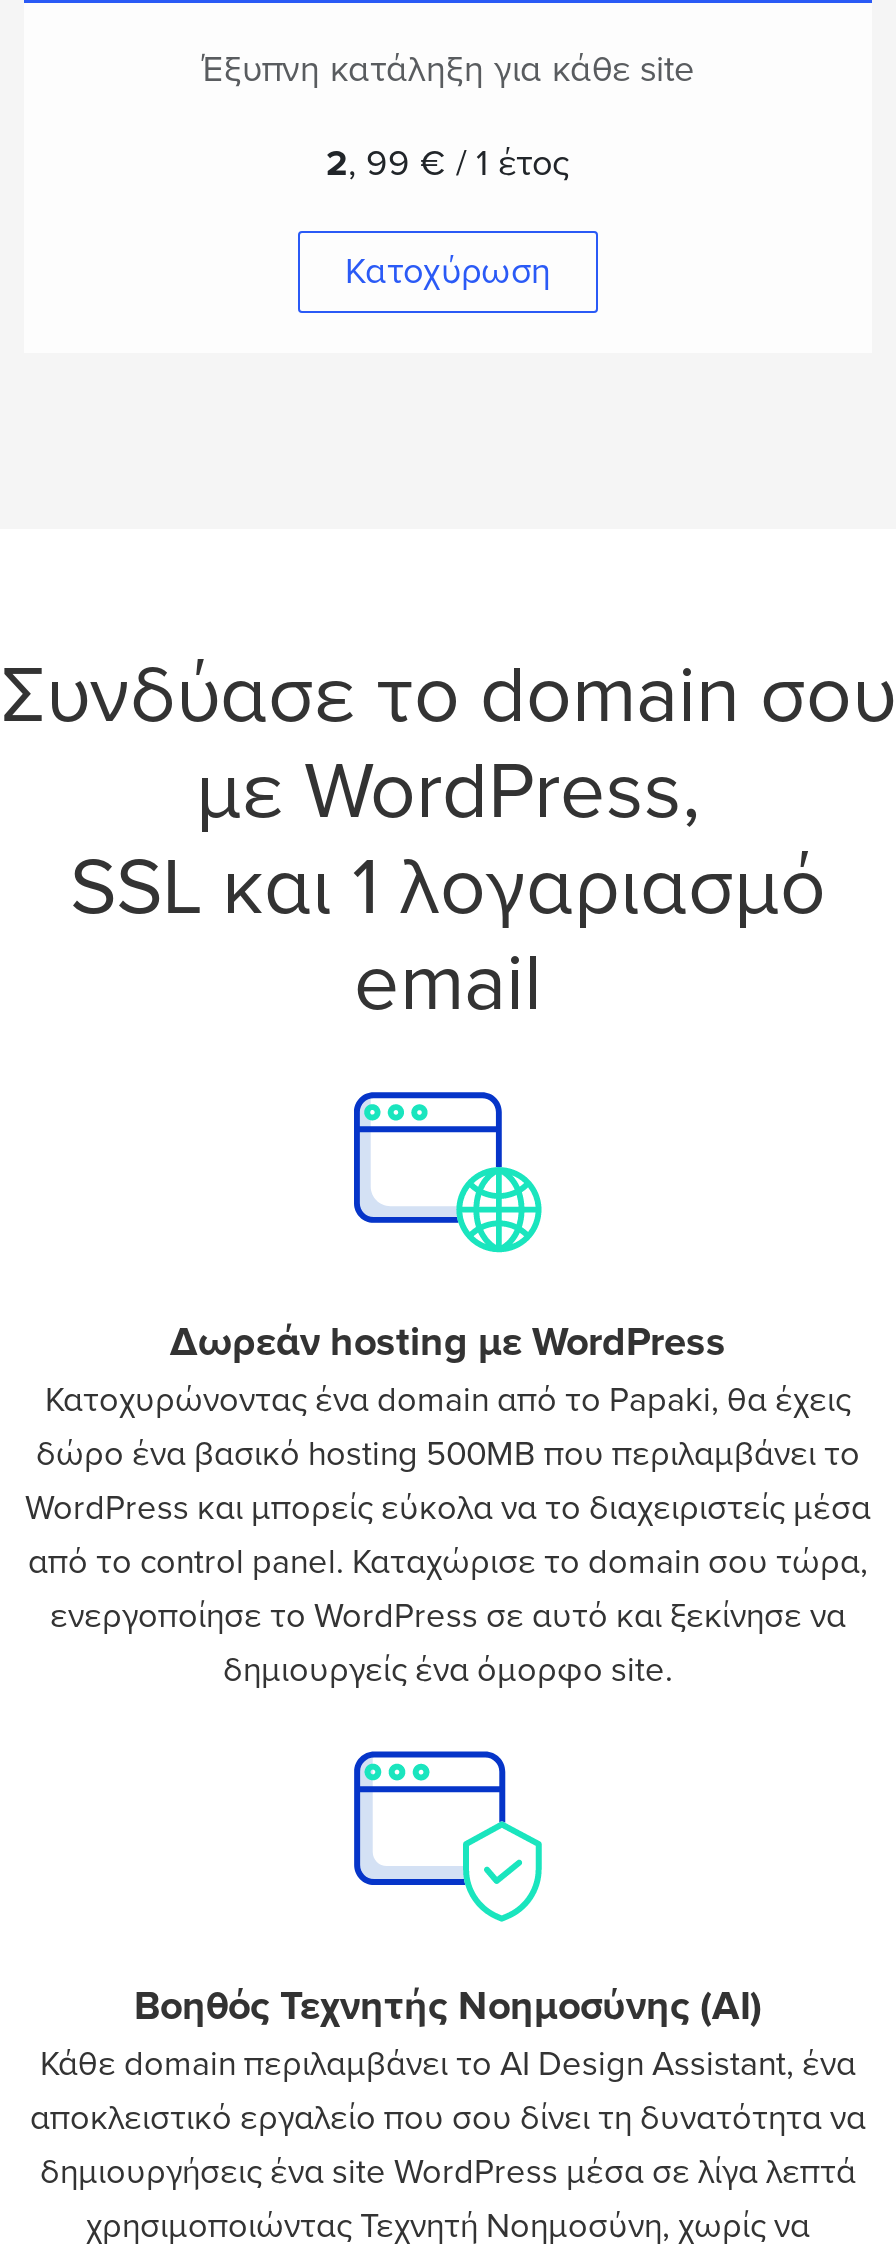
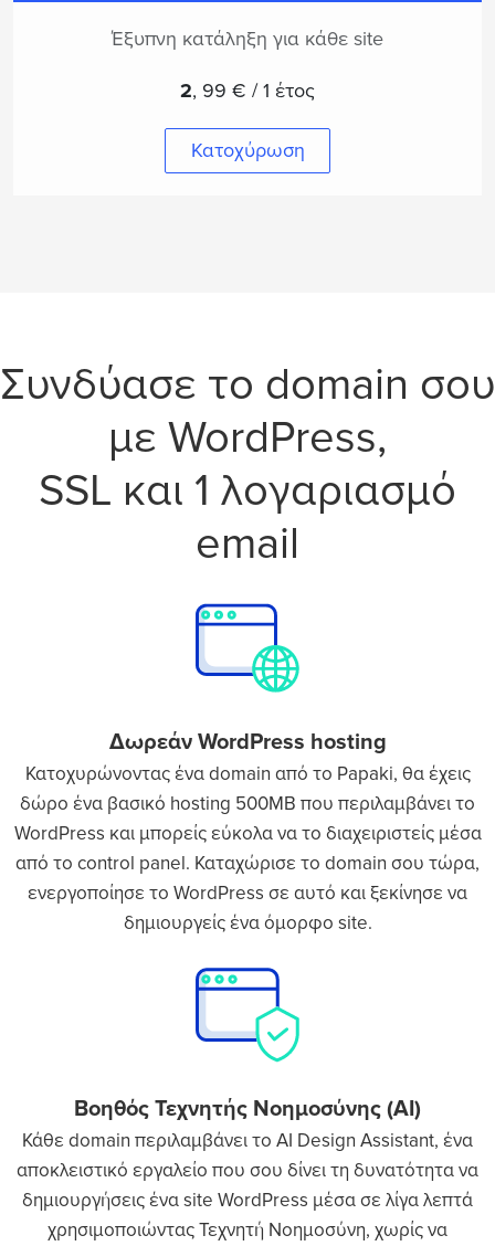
- Δωρεάν hosting με WordPress
+ Δωρεάν WordPress hosting
